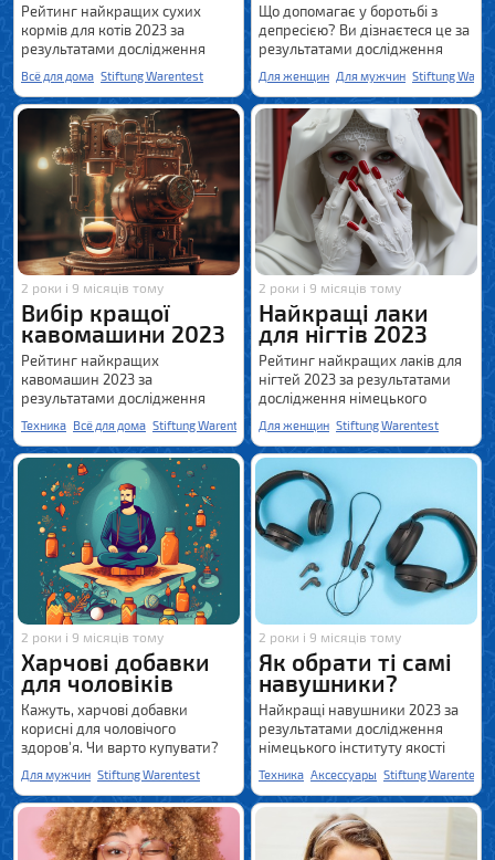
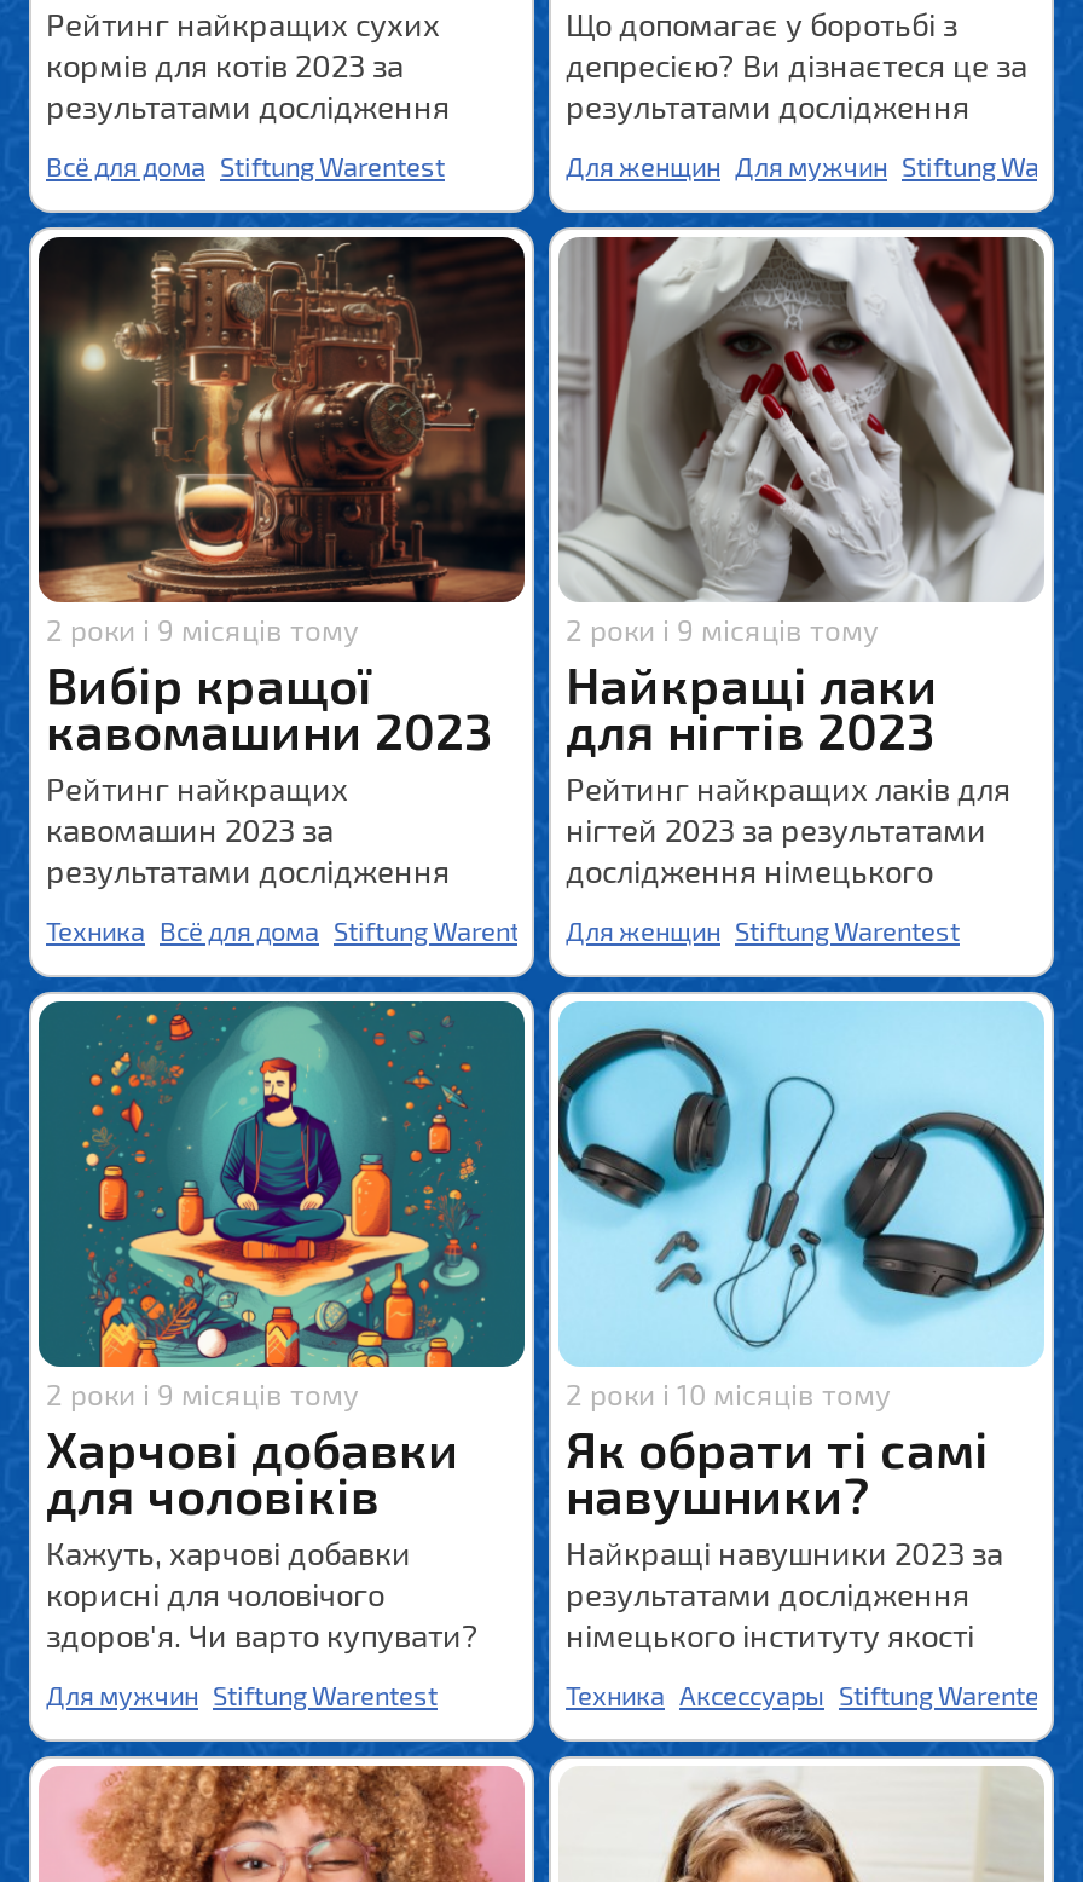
- 2 роки і 9 місяців тому
+ 2 роки і 10 місяців тому
